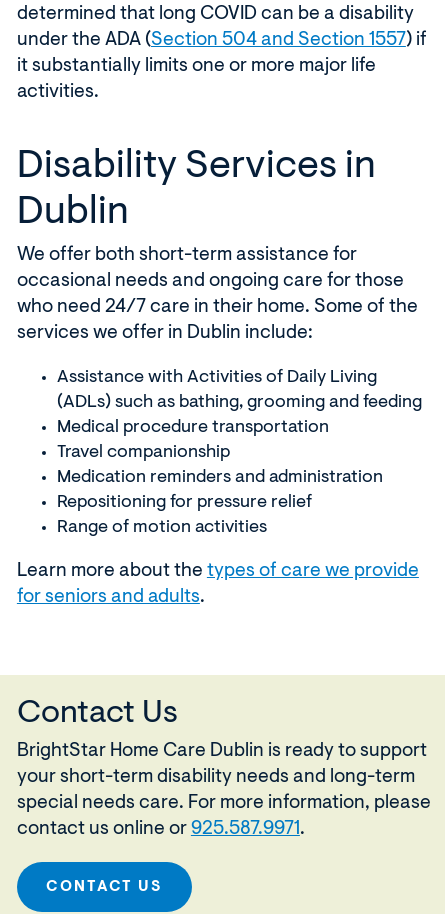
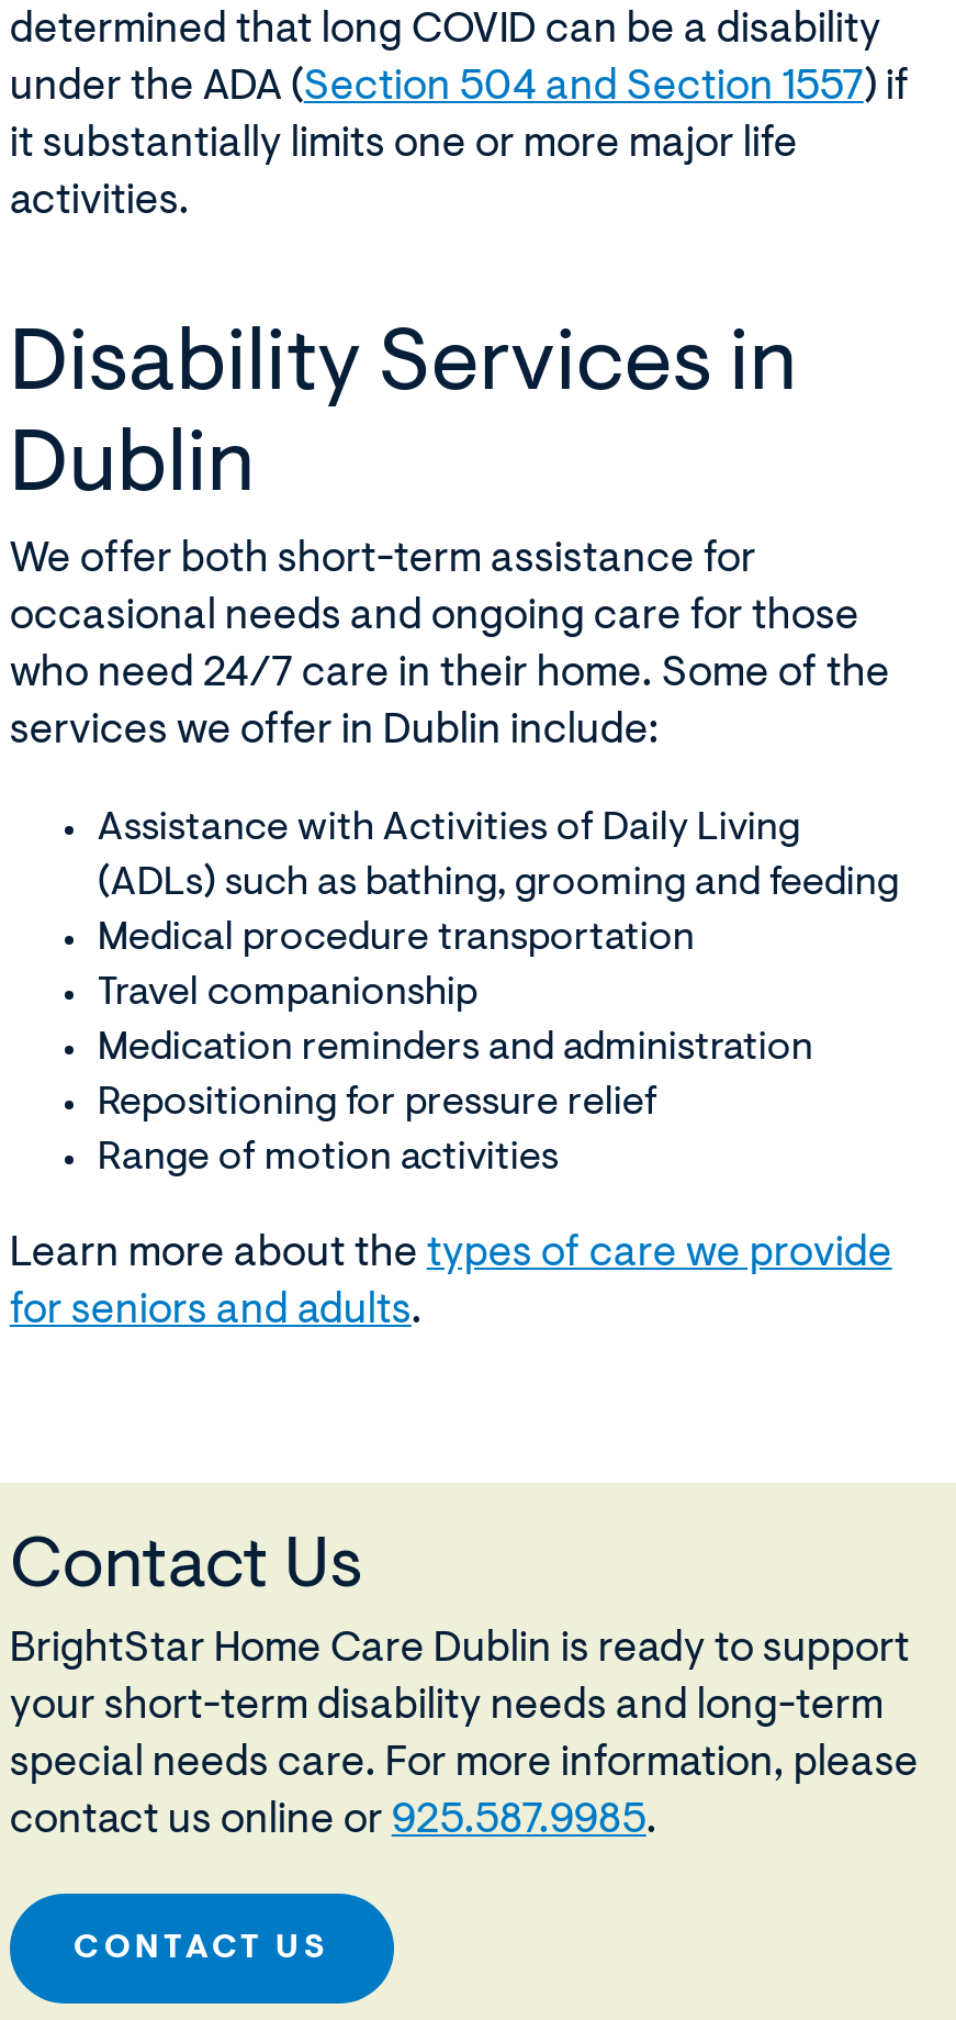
- contact us online or 925.587.9971.
+ contact us online or 925.587.9985.
